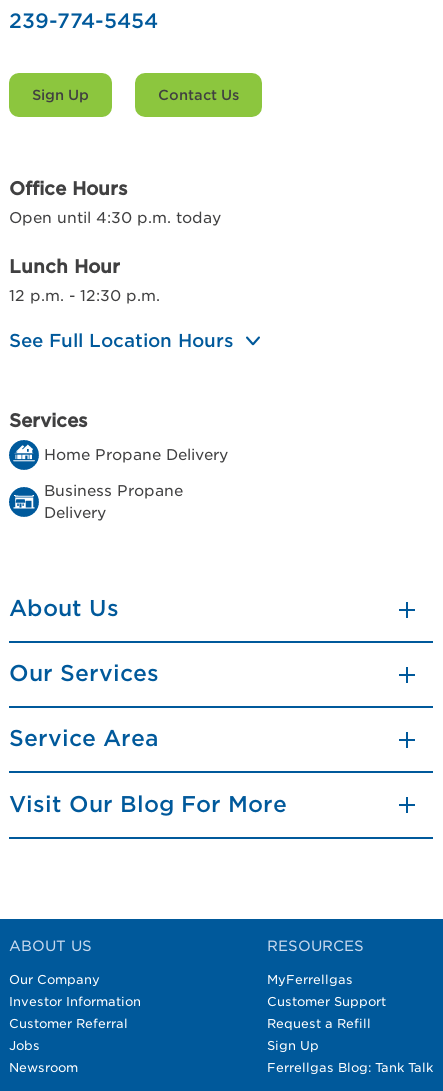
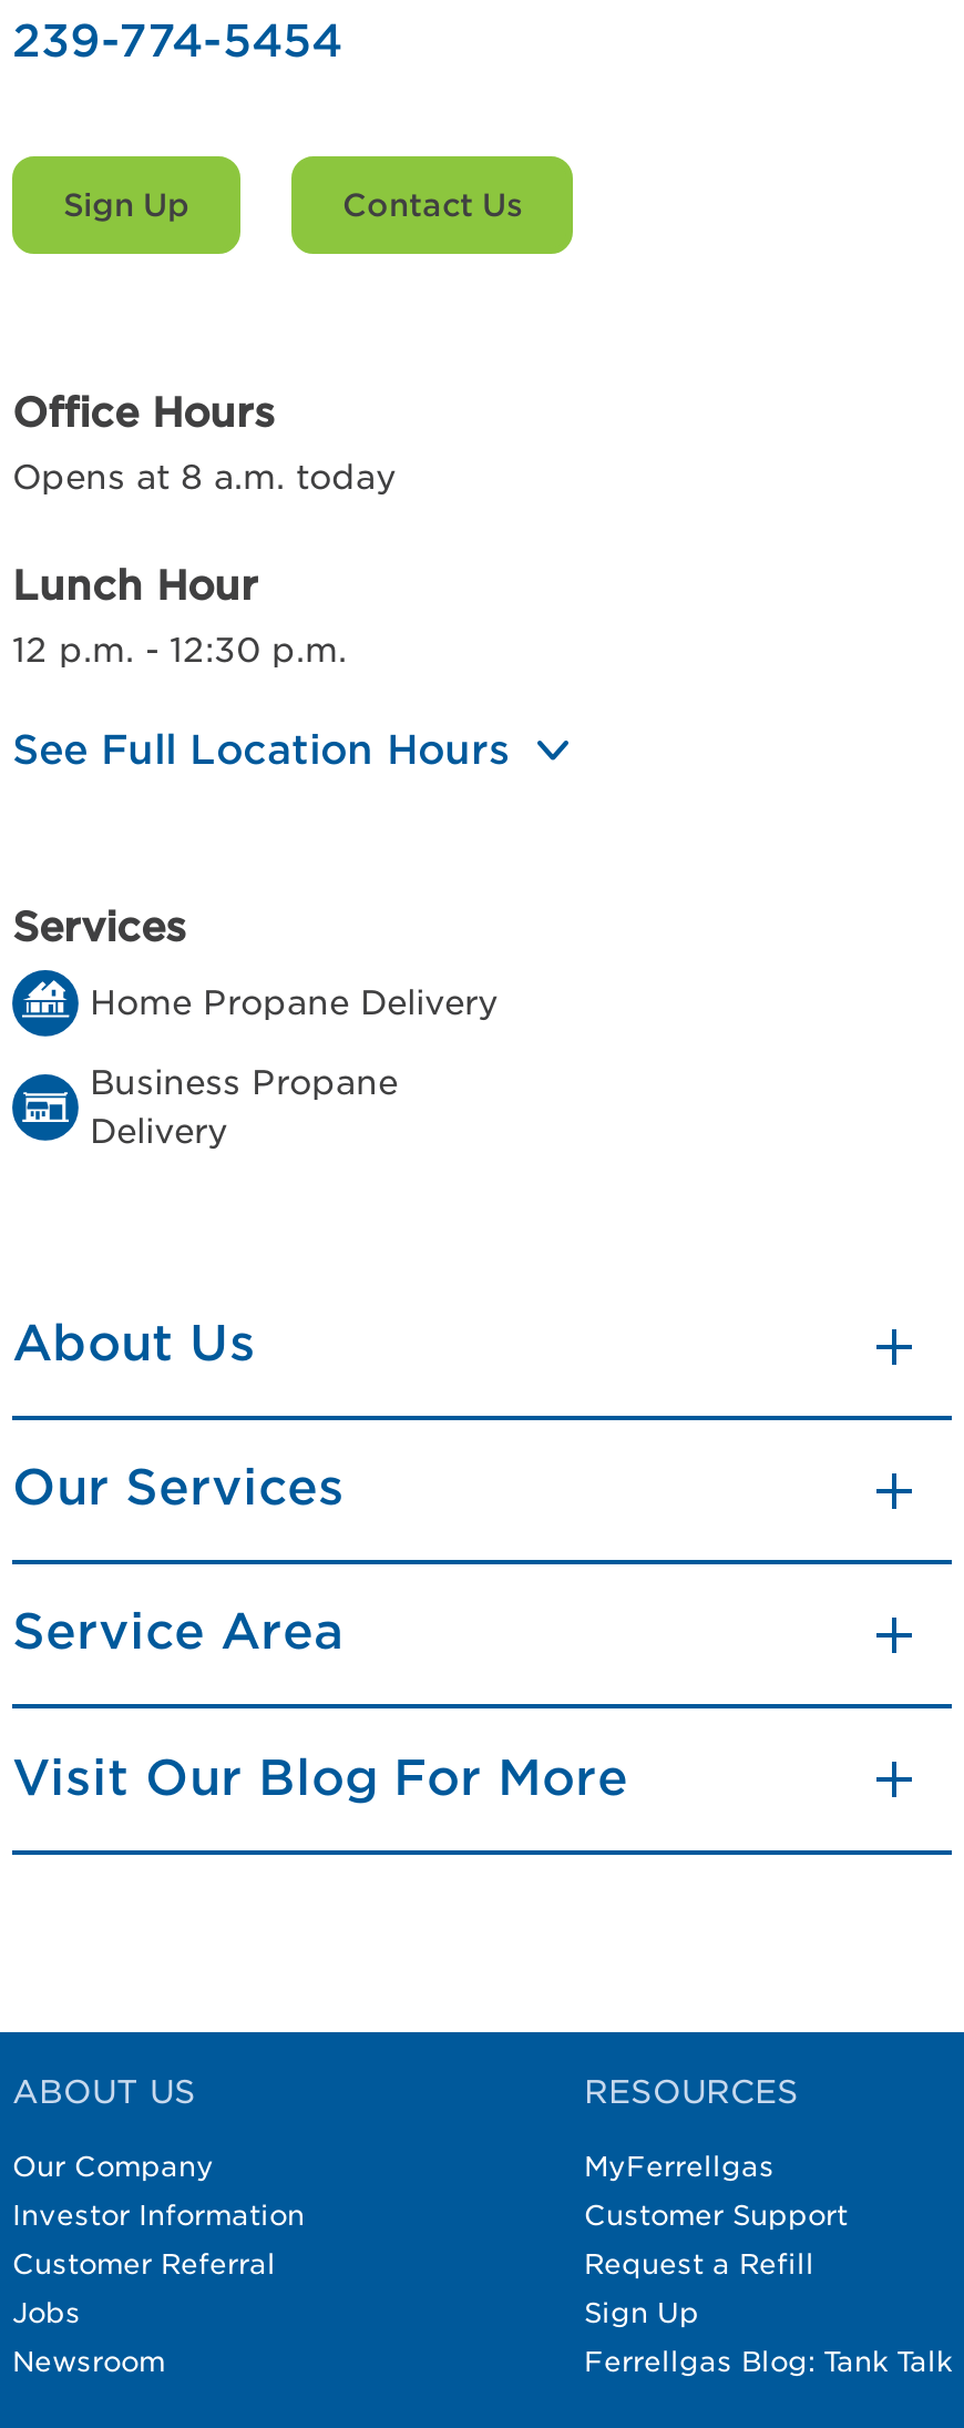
- Open until 4:30 p.m. today
+ Opens at 8 a.m. today
